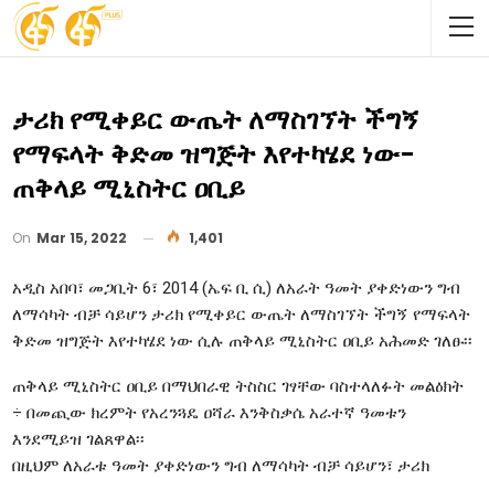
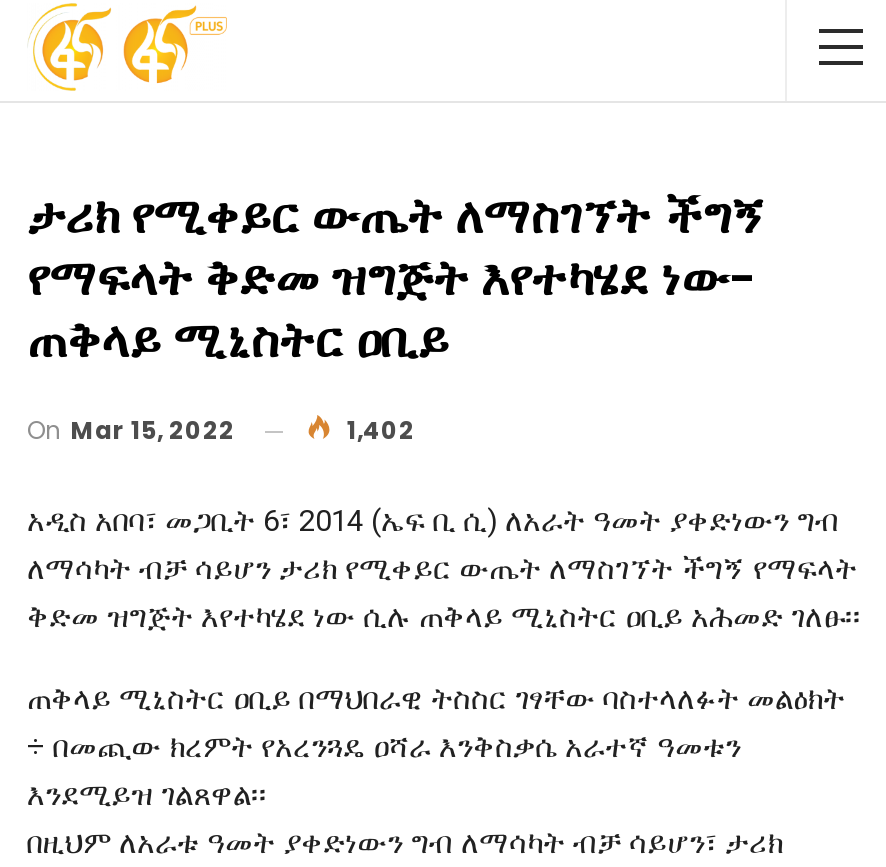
- 1,401
+ 1,402
